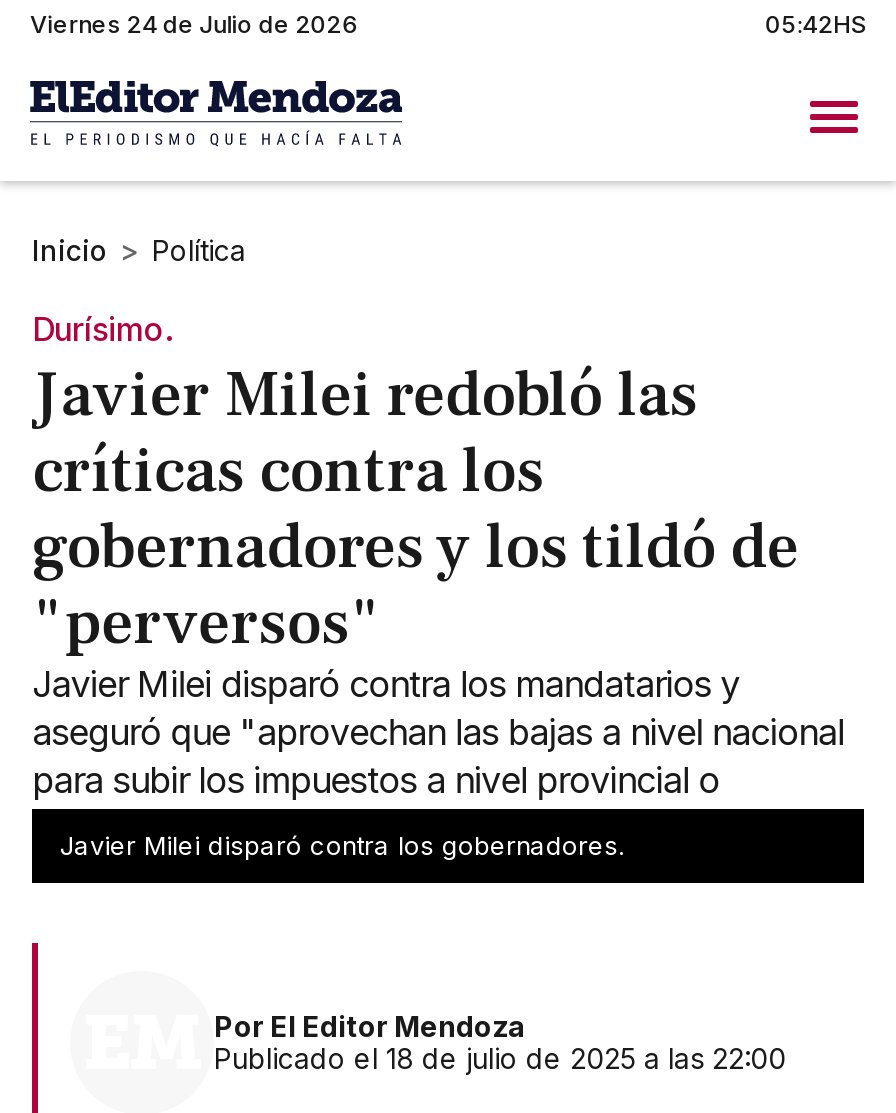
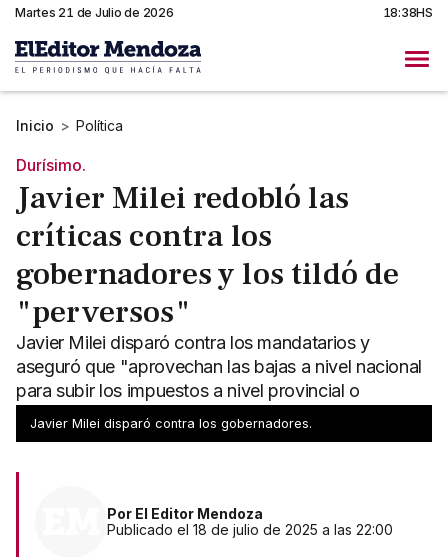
- Viernes 24 de Julio de 2026
- 05:42HS
+ Martes 21 de Julio de 2026
+ 18:38HS
